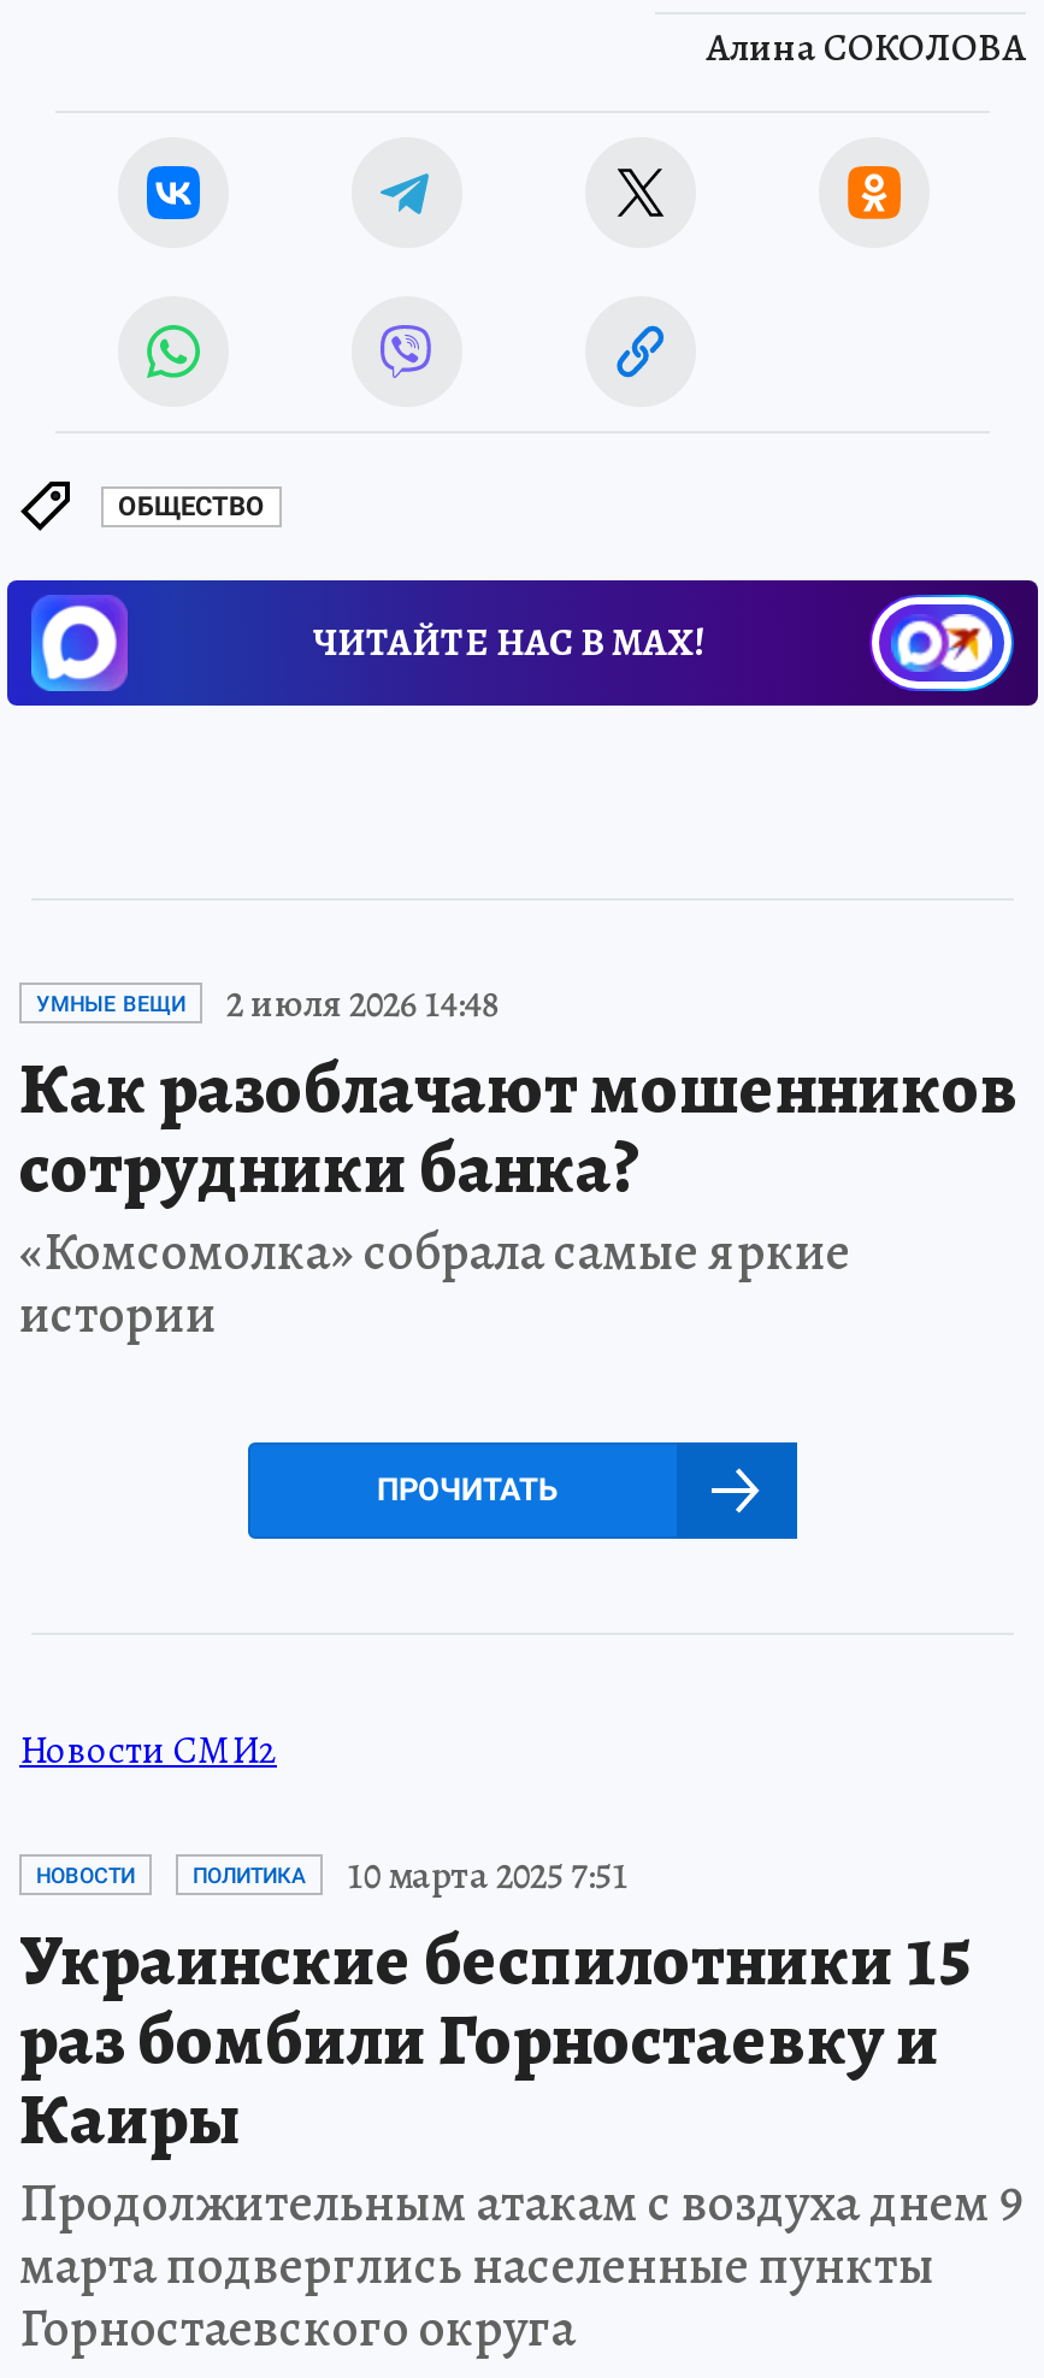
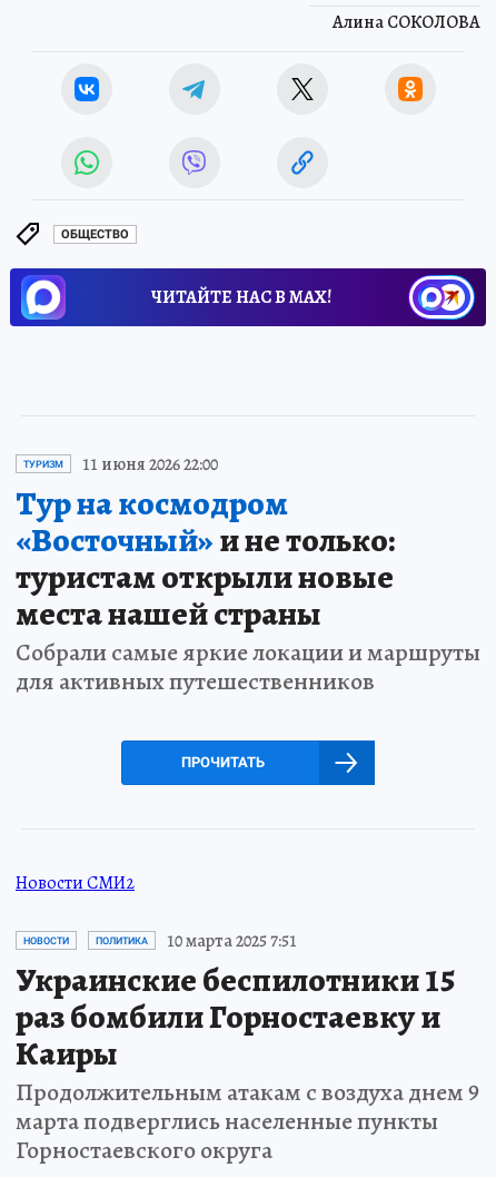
- УМНЫЕ ВЕЩИ
- 2 июля 2026 14:48
- Как разоблачают мошенников
- сотрудники банка?
- «Комсомолка» собрала самые яркие
- истории
+ ТУРИЗМ
+ 11 июня 2026 22:00
+ Тур на космодром
+ «Восточный»и не только:
+ туристам открыли новые
+ места нашей страны
+ Собрали самые яркие локации и маршруты
+ для активных путешественников
